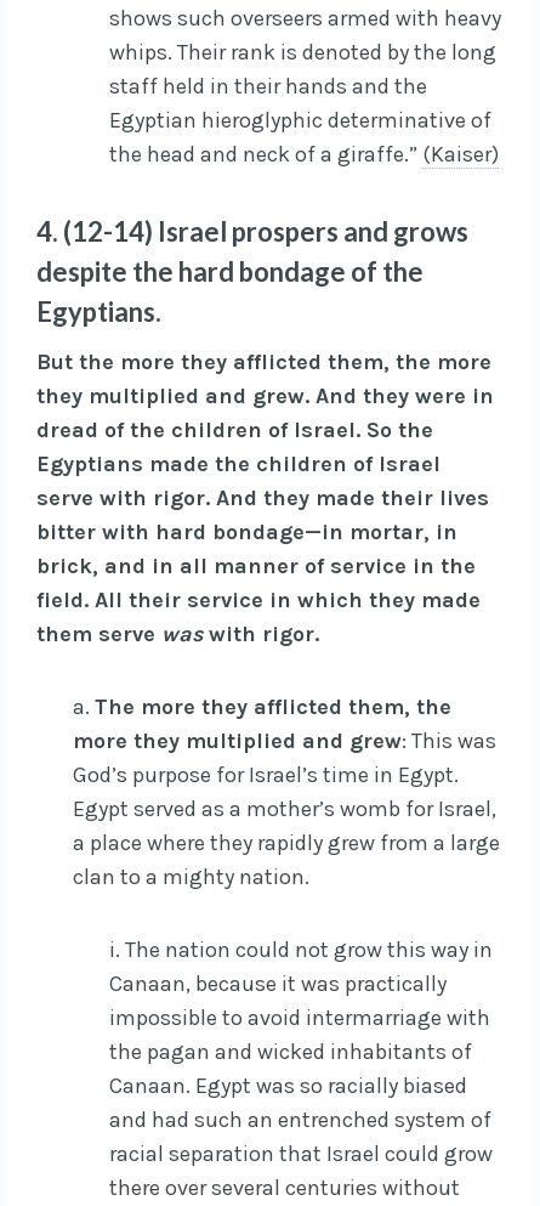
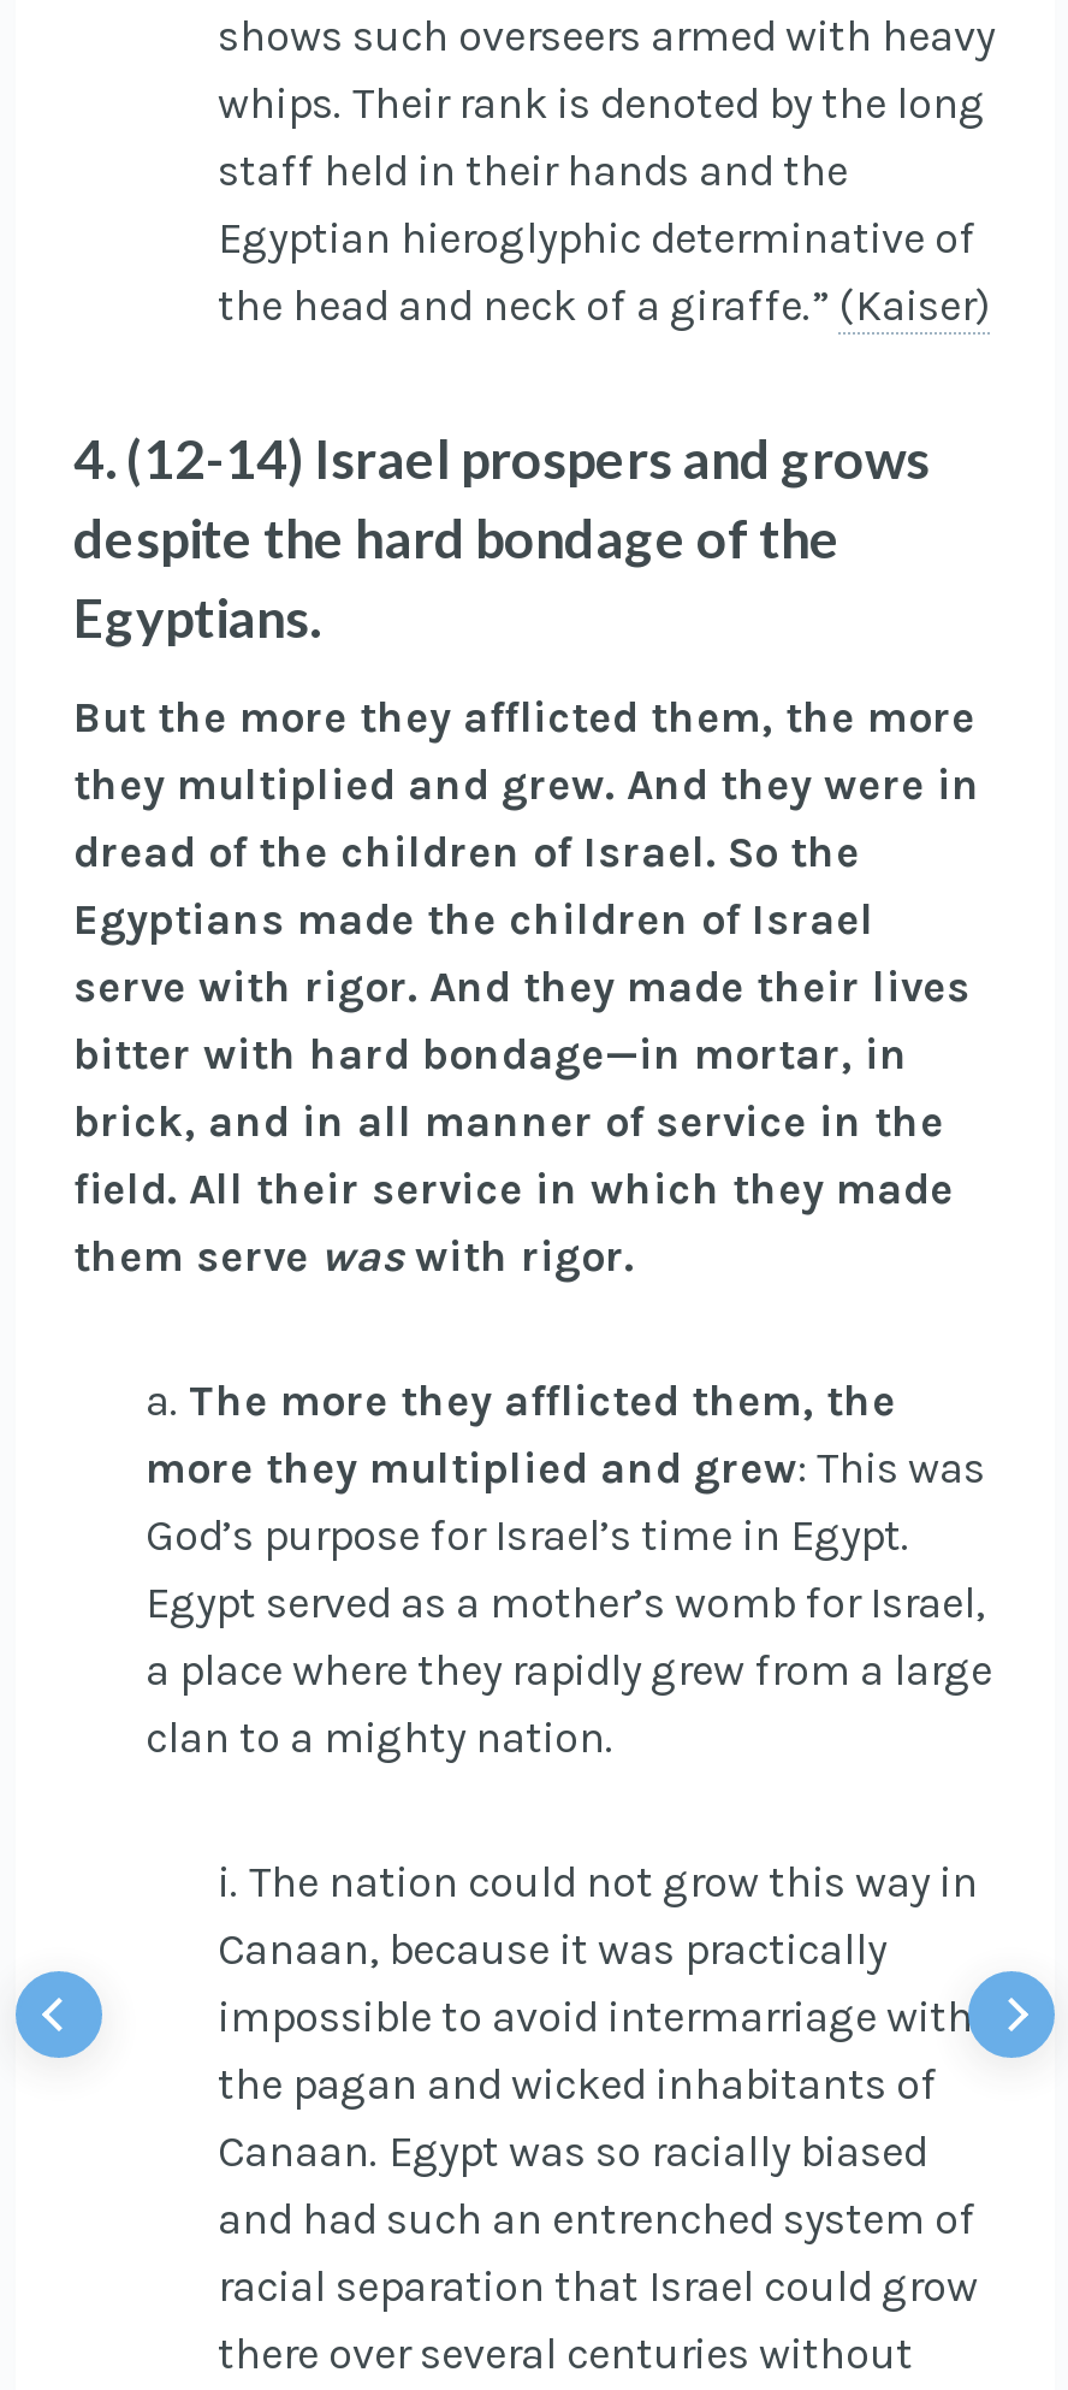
+ [image]

+ [image]
